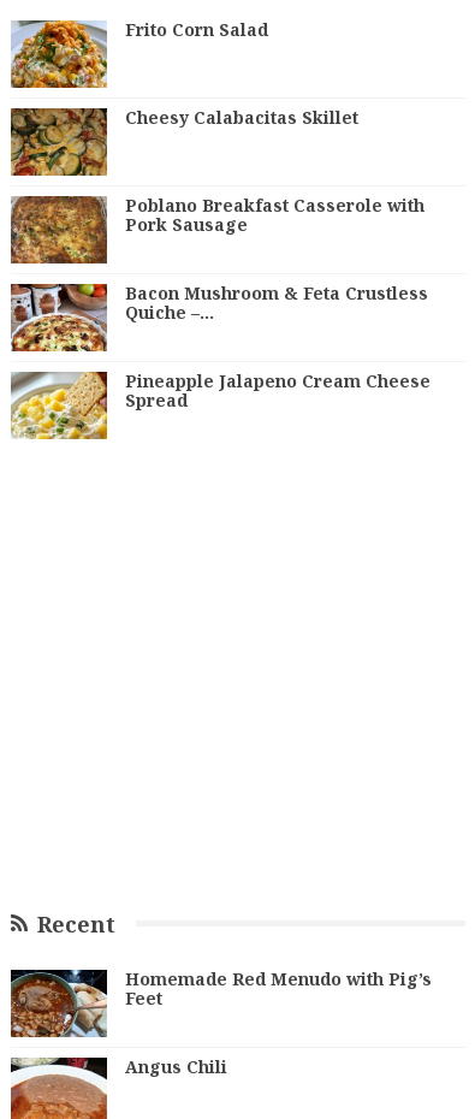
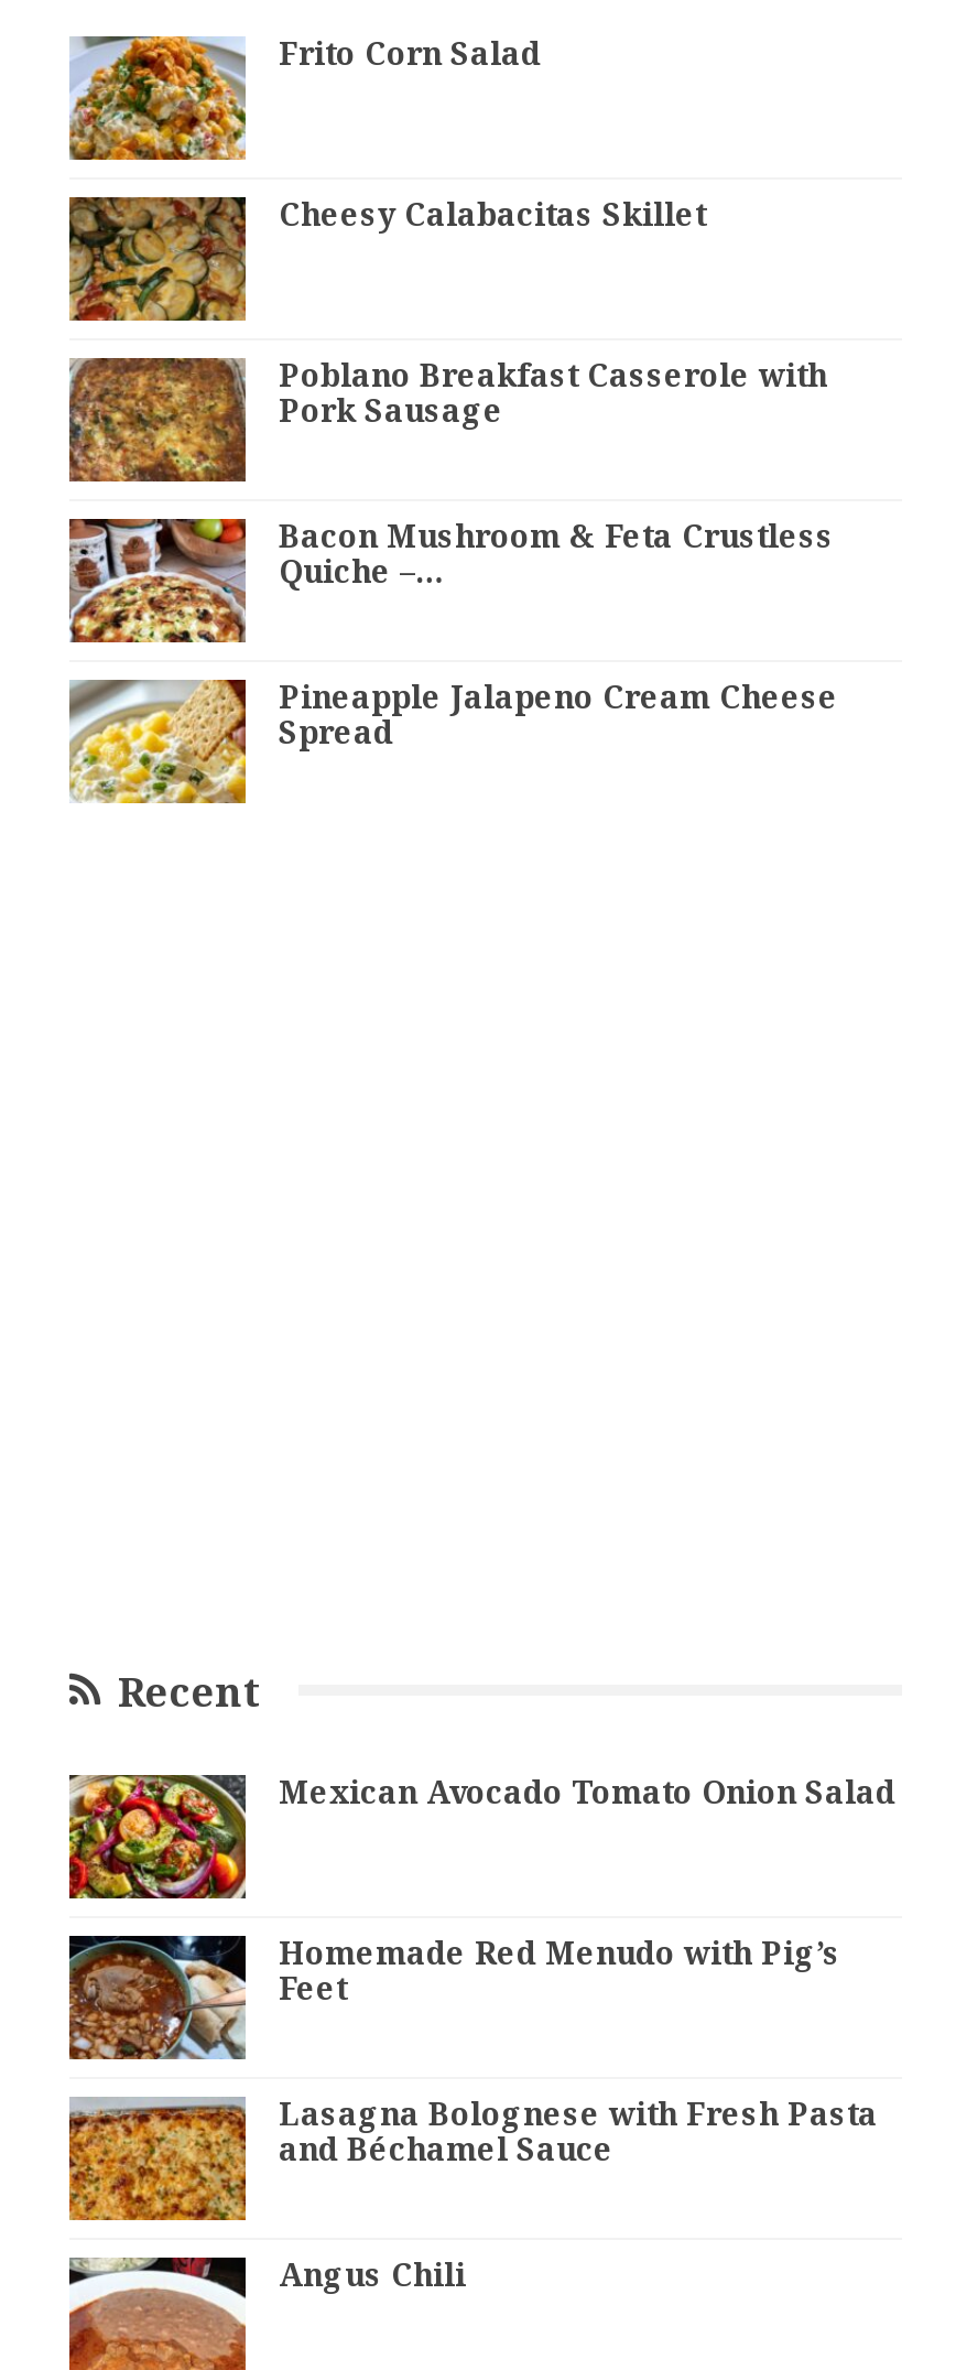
+ [image]
+ Mexican Avocado Tomato Onion Salad

+ [image]
+ Lasagna Bolognese with Fresh Pasta
+ and Béchamel Sauce
